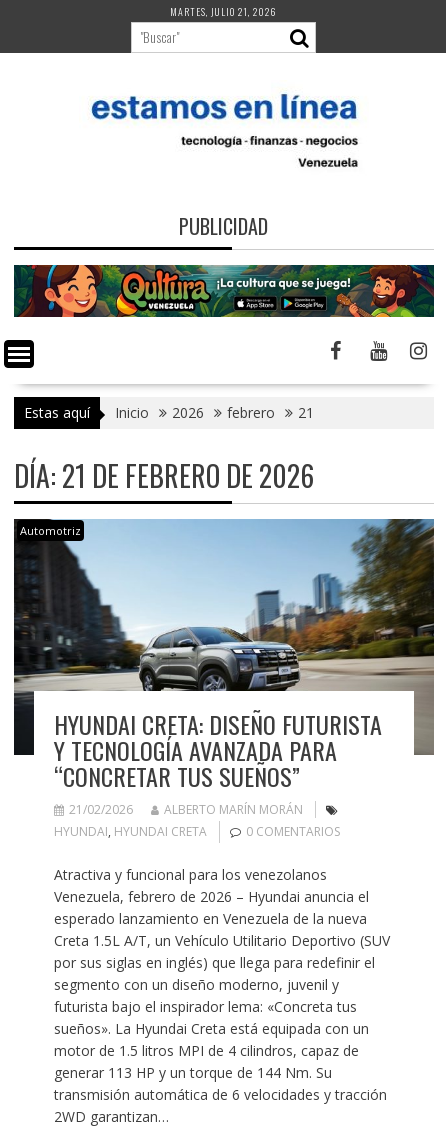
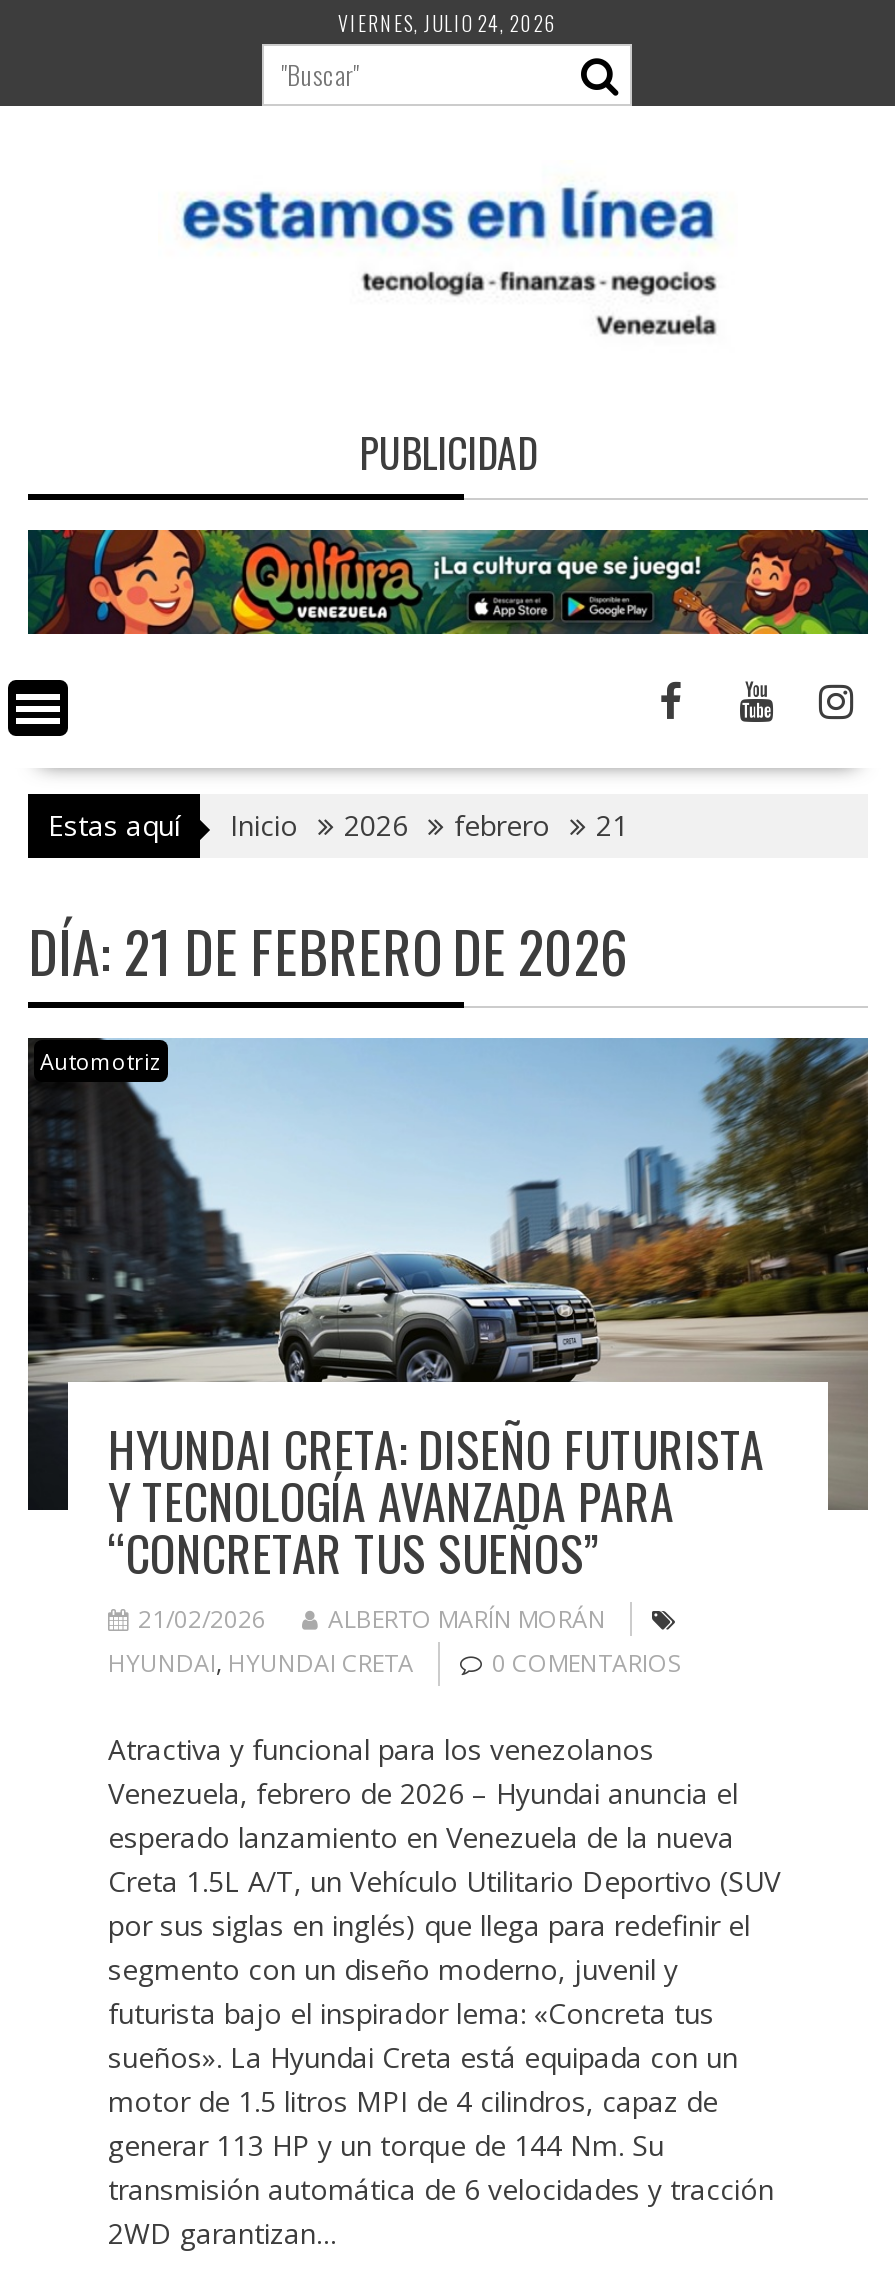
- MARTES, JULIO 21, 2026
+ VIERNES, JULIO 24, 2026
